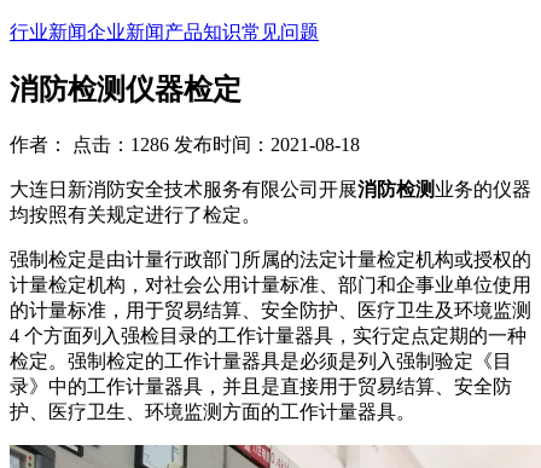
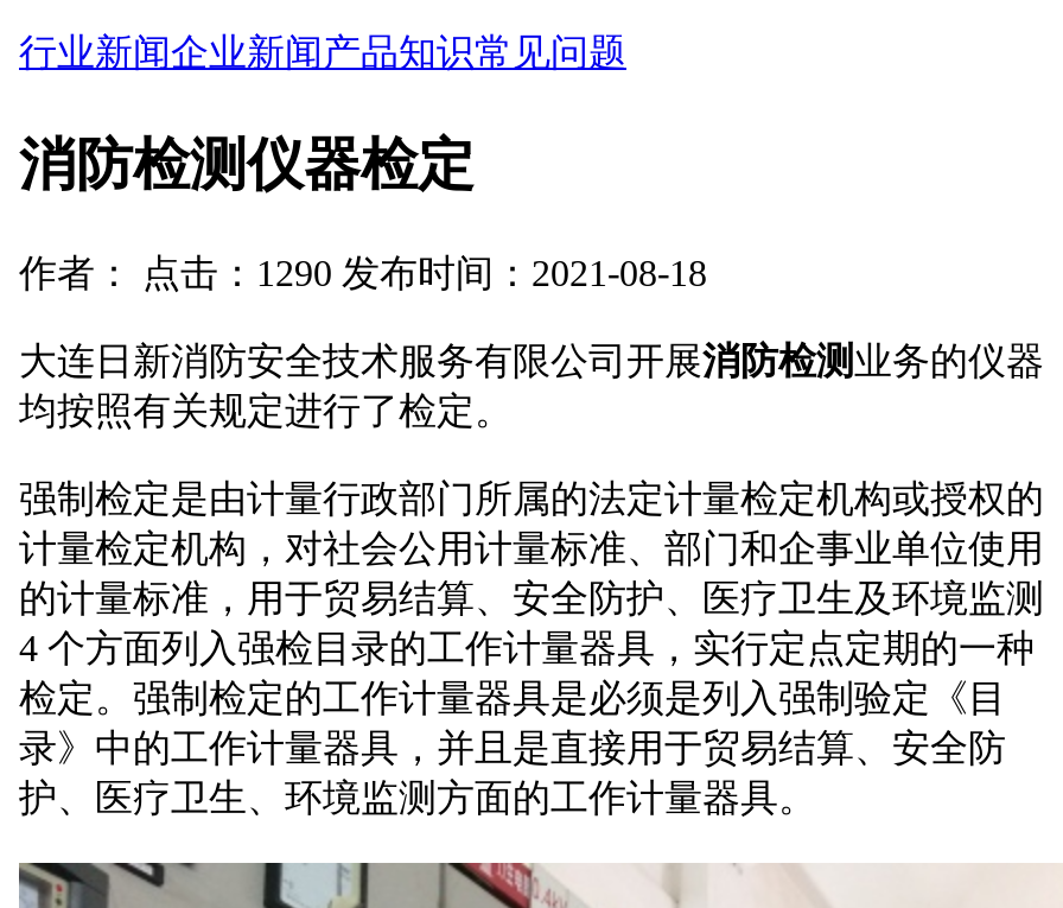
- 作者： 点击：1286 发布时间：2021-08-18
+ 作者： 点击：1290 发布时间：2021-08-18
